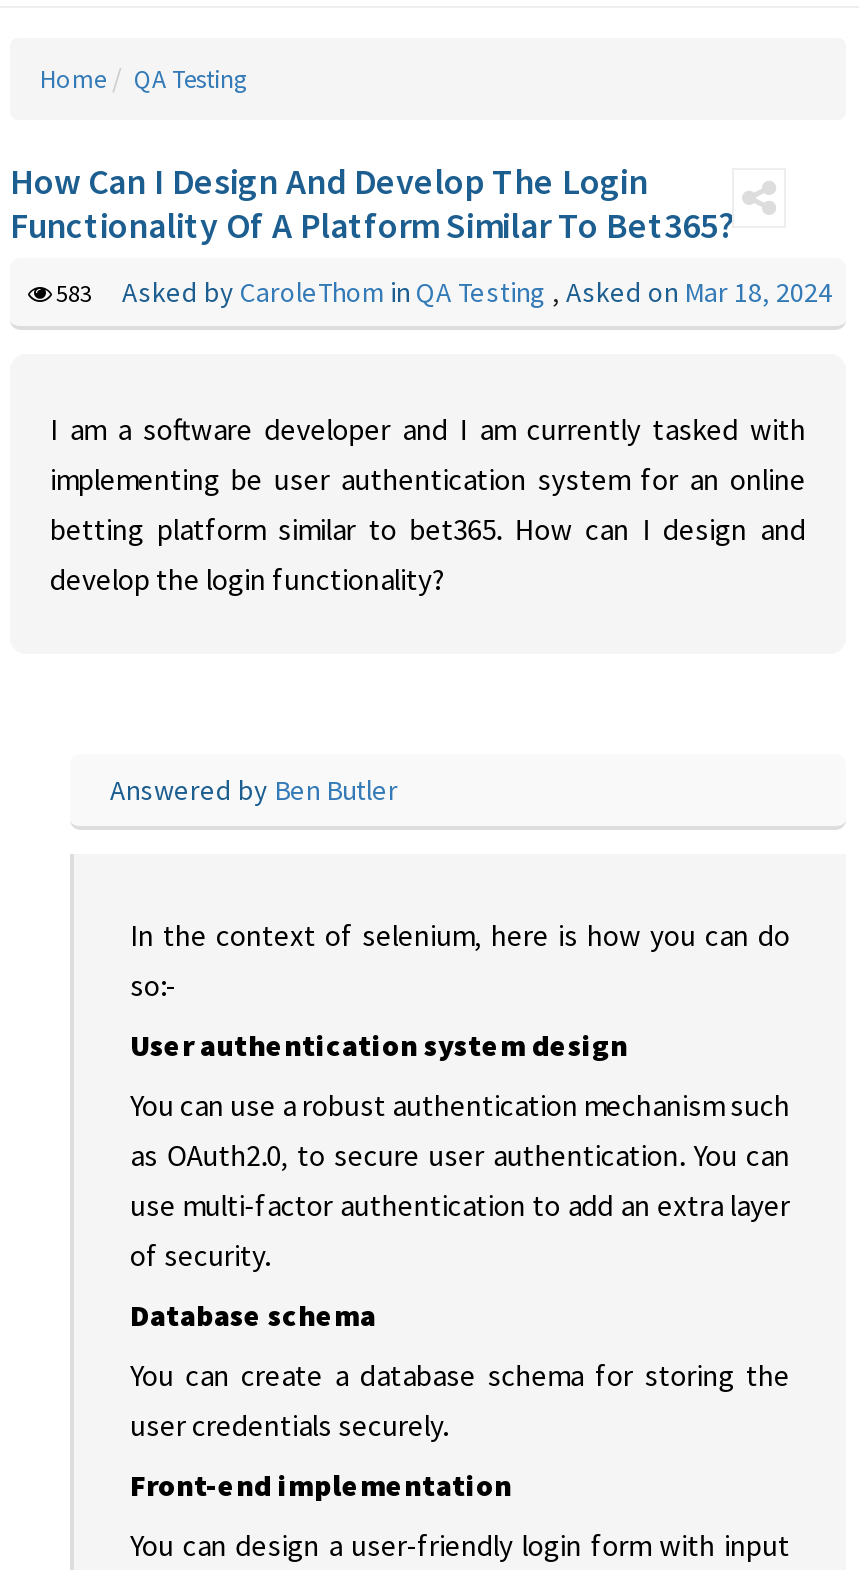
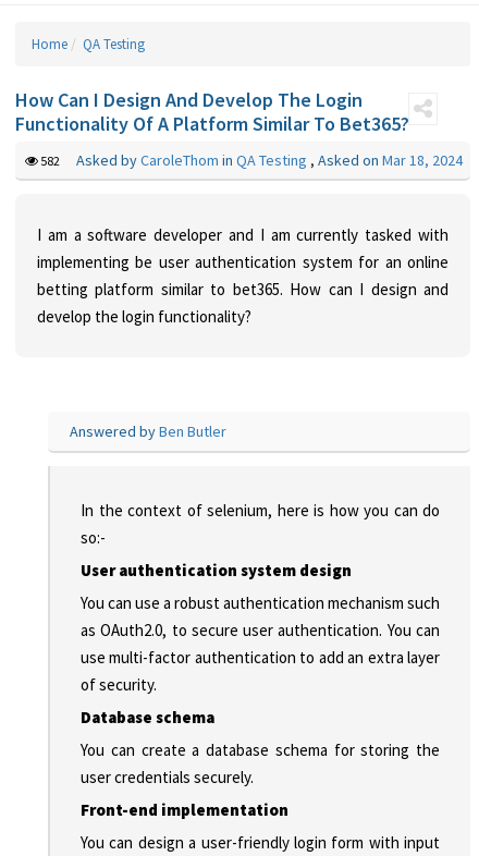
- 583 Asked by CaroleThom in QA Testing, Asked on Mar 18, 2024
+ 582 Asked by CaroleThom in QA Testing, Asked on Mar 18, 2024
